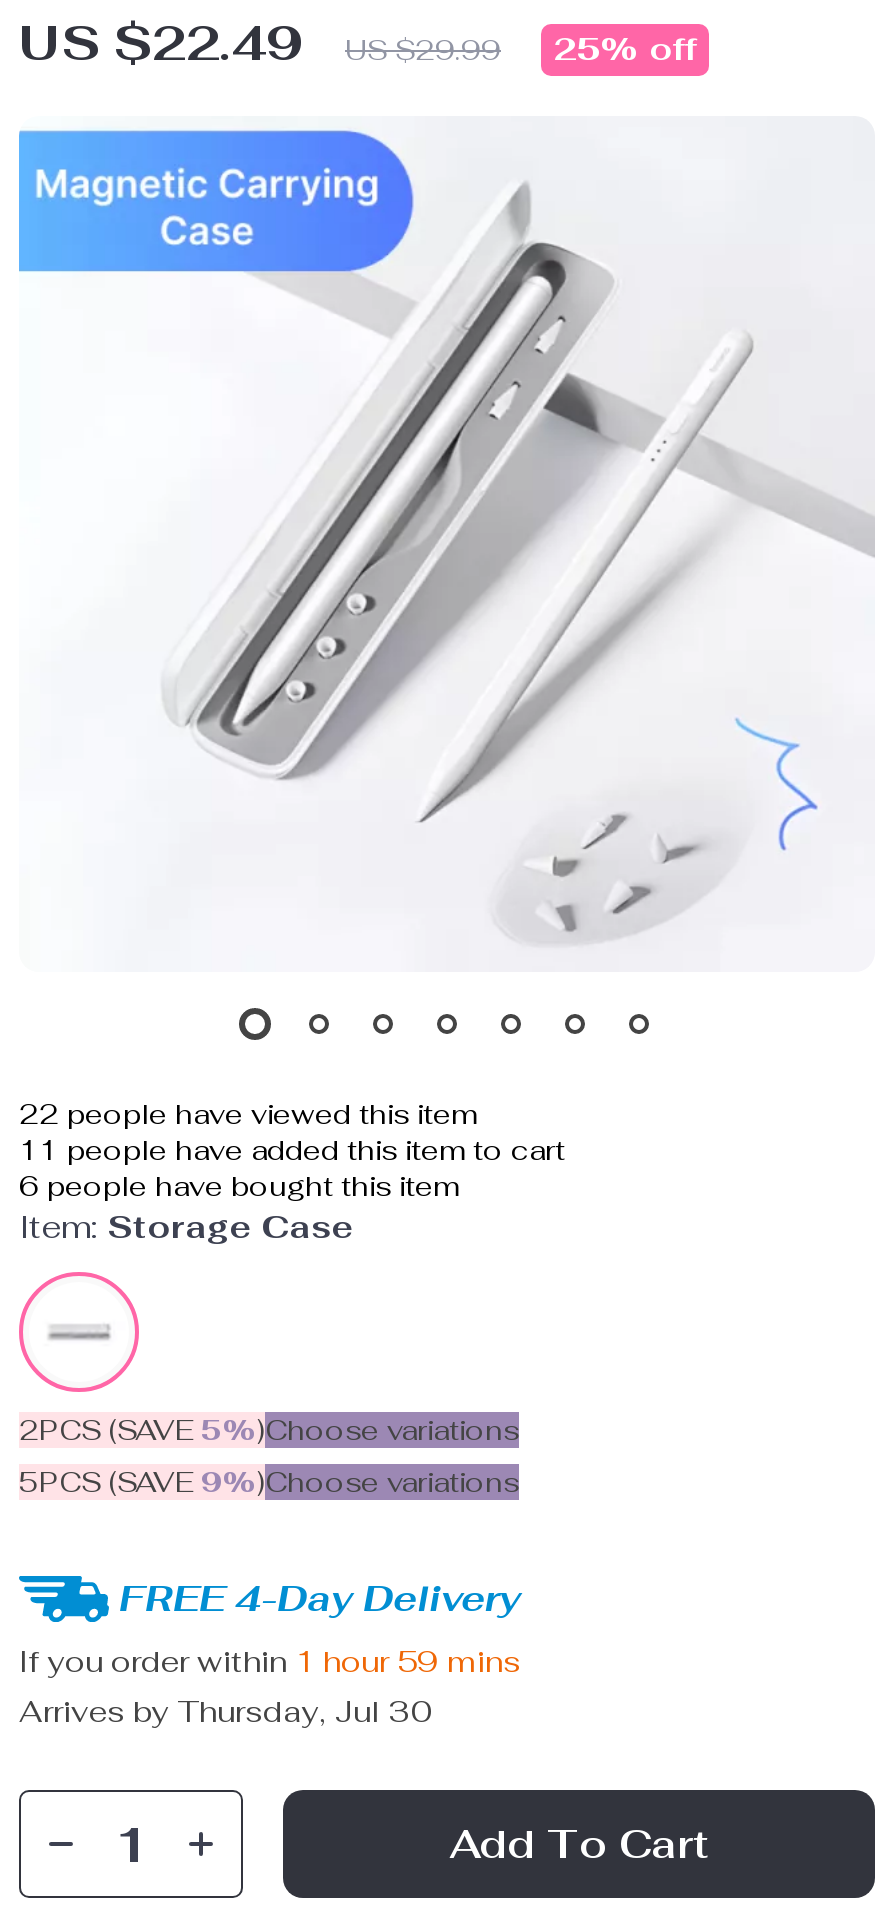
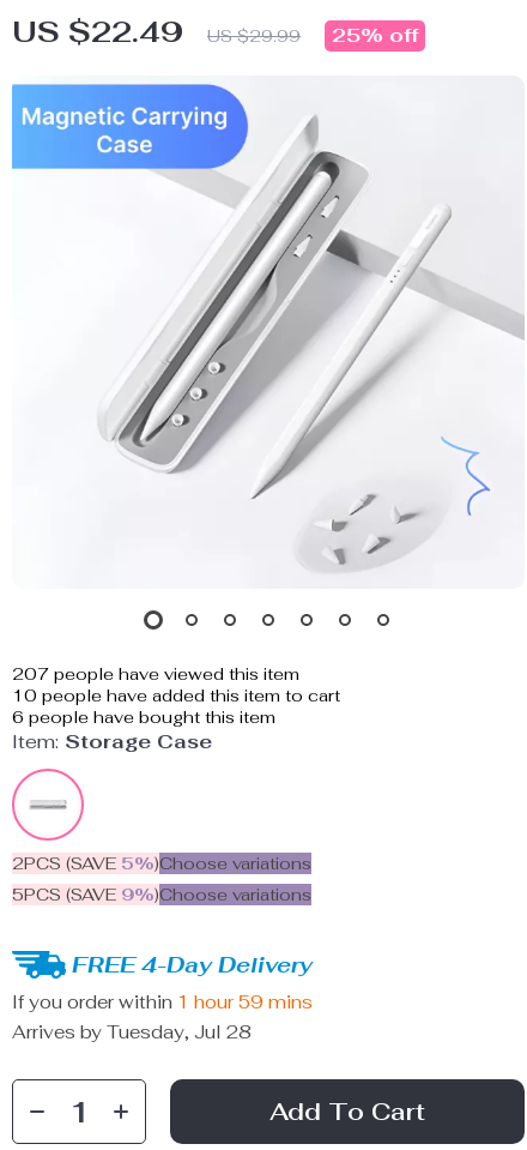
- 22 people have viewed this item
+ 207 people have viewed this item

- 11 people have added this item to cart
+ 10 people have added this item to cart

- Arrives by Thursday, Jul 30
+ Arrives by Tuesday, Jul 28
